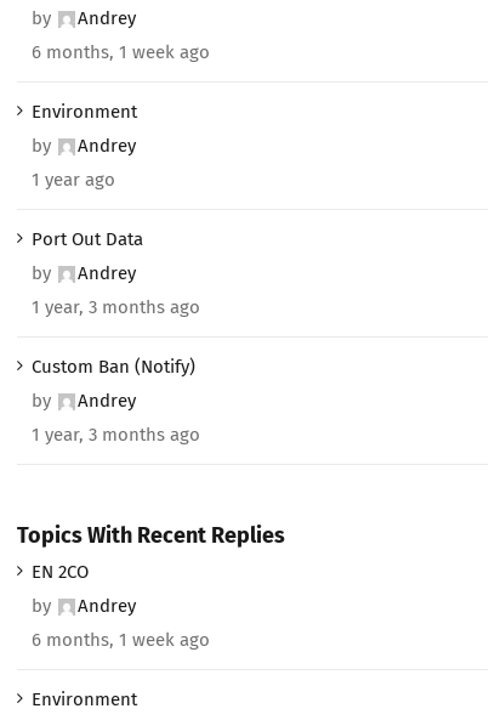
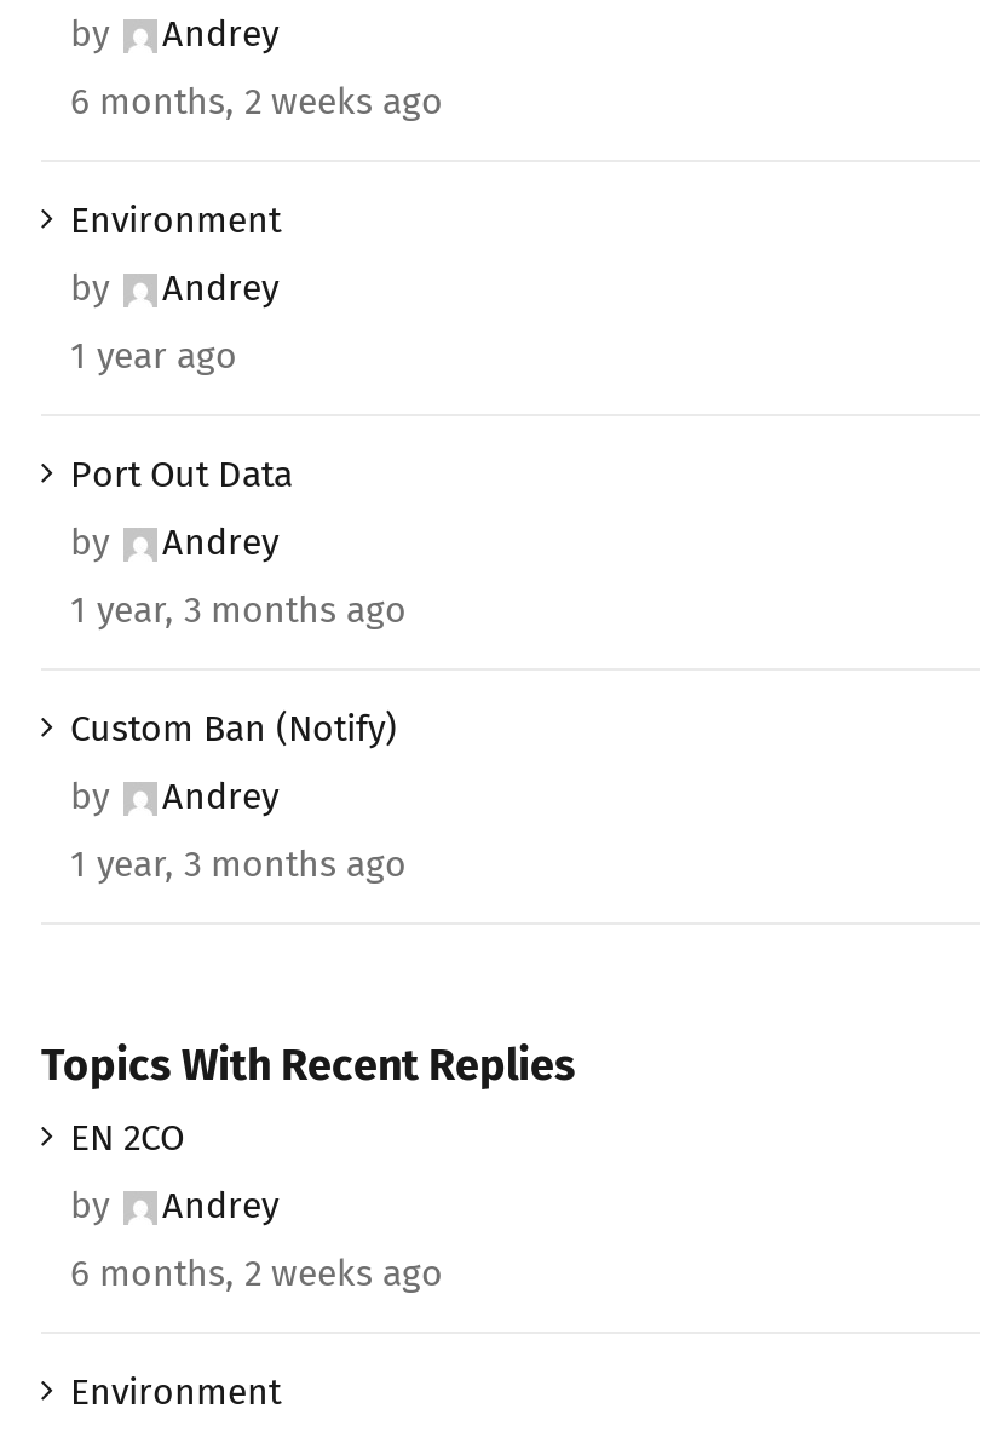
- 6 months, 1 week ago
+ 6 months, 2 weeks ago

- 6 months, 1 week ago
+ 6 months, 2 weeks ago
